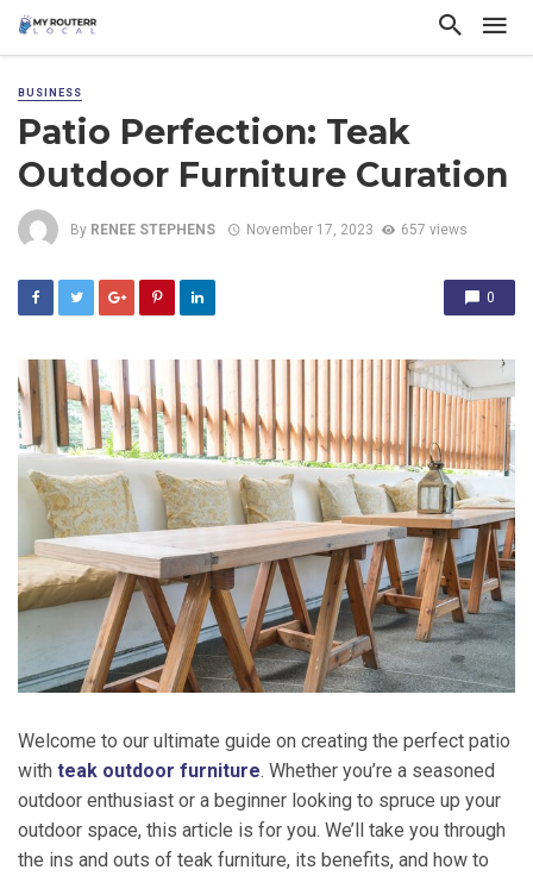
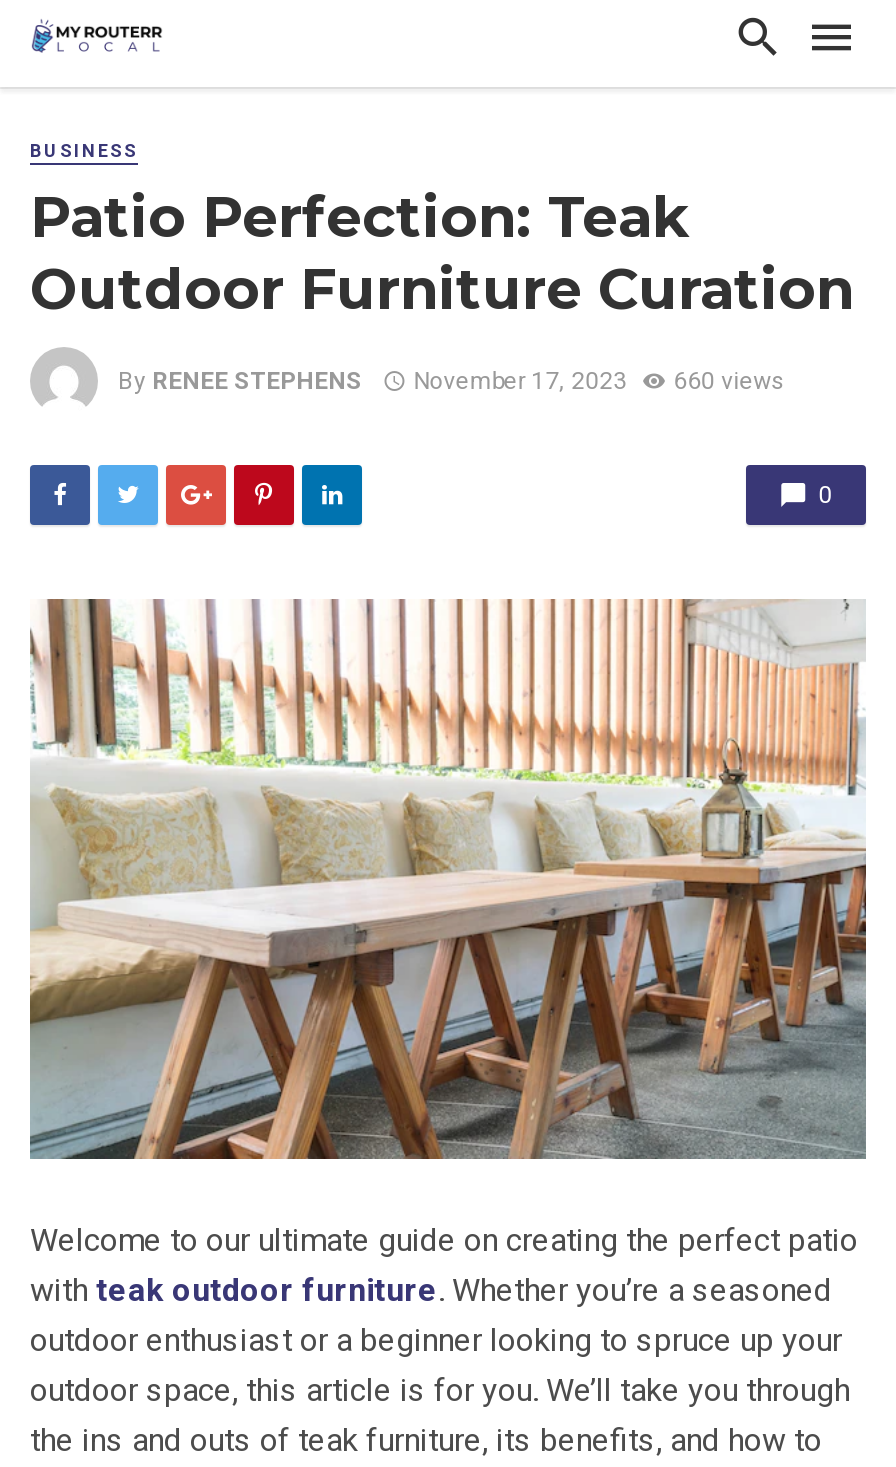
- By RENEE STEPHENS November 17, 2023 657 views
+ By RENEE STEPHENS November 17, 2023 660 views
